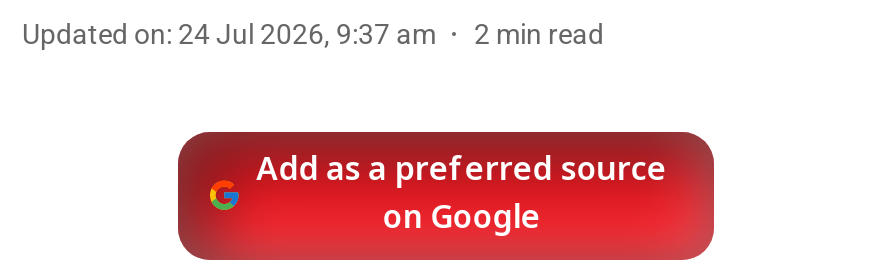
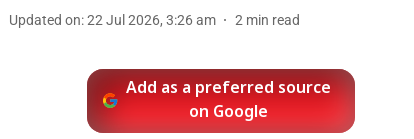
- Updated on: 24 Jul 2026, 9:37 am
+ Updated on: 22 Jul 2026, 3:26 am
